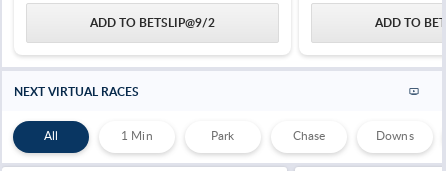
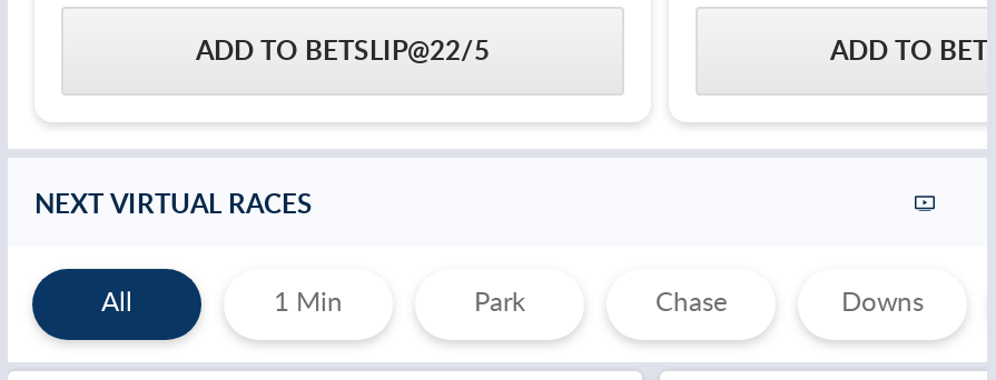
- ADD TO BETSLIP@9/2
+ ADD TO BETSLIP@22/5
